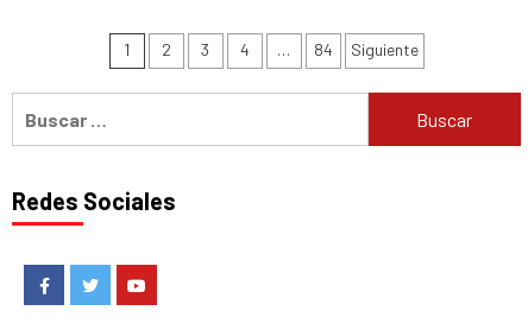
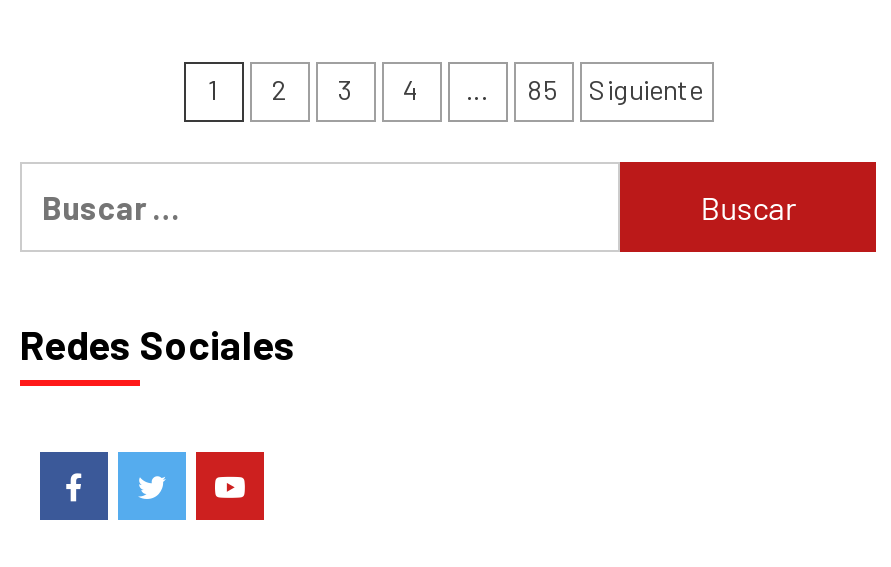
- 84
+ 85
